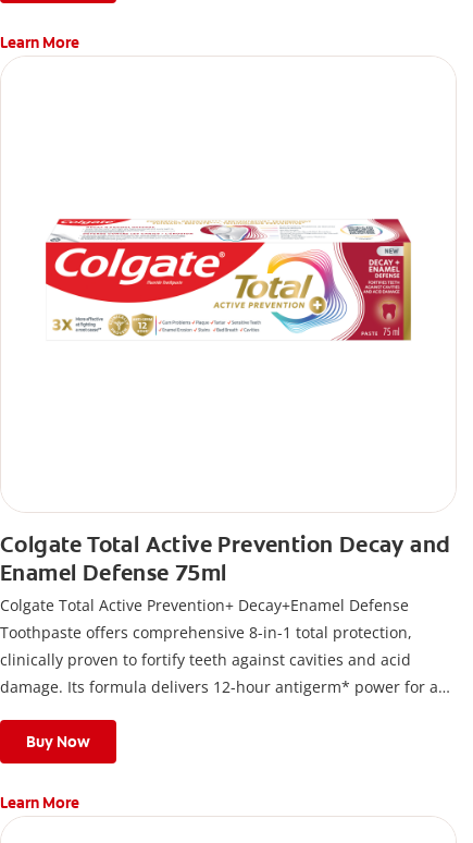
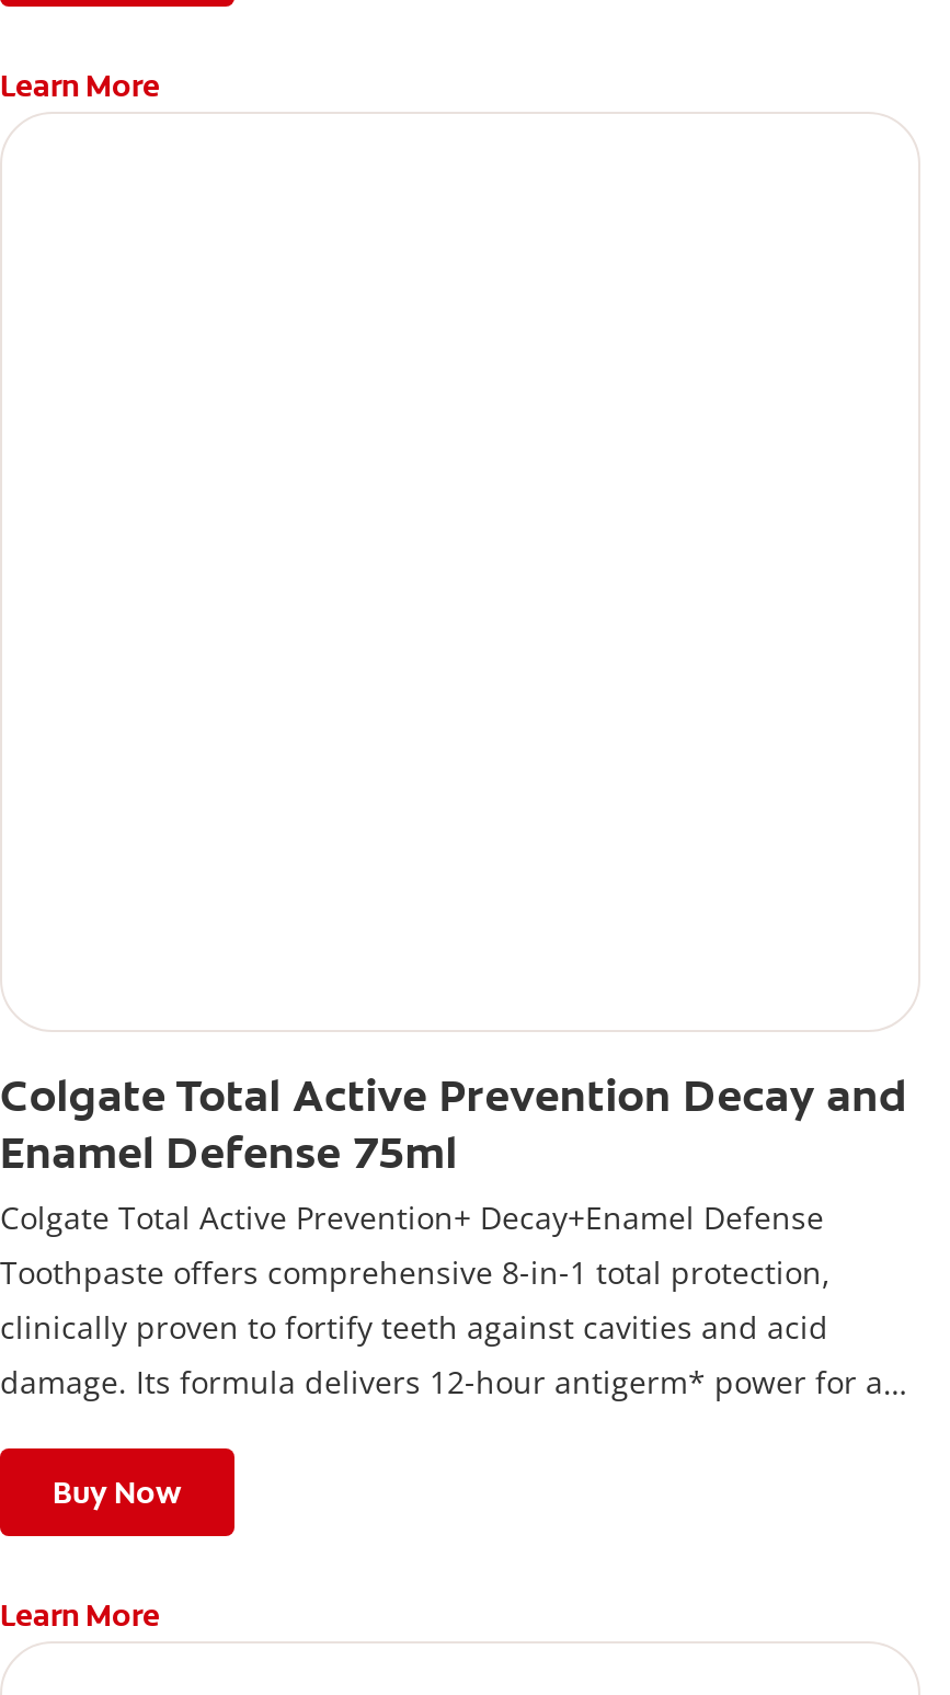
- [image]
